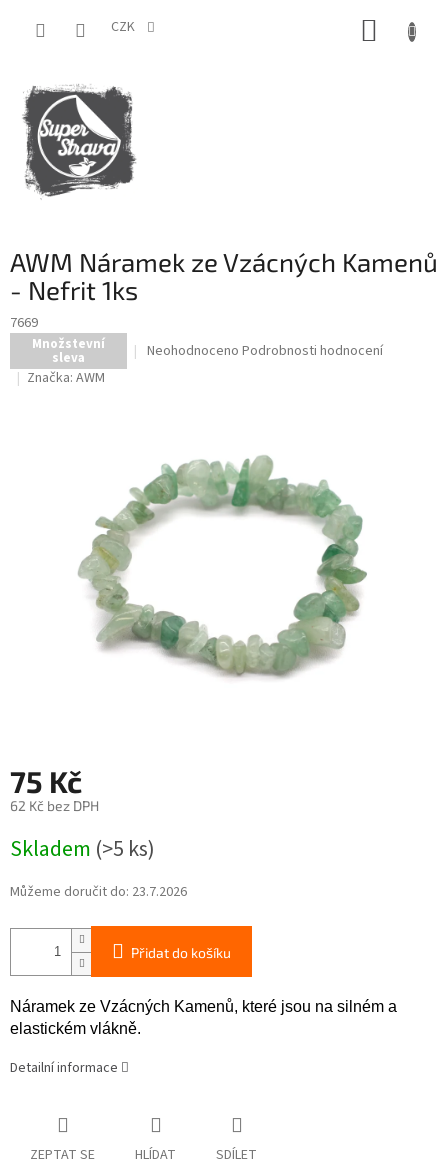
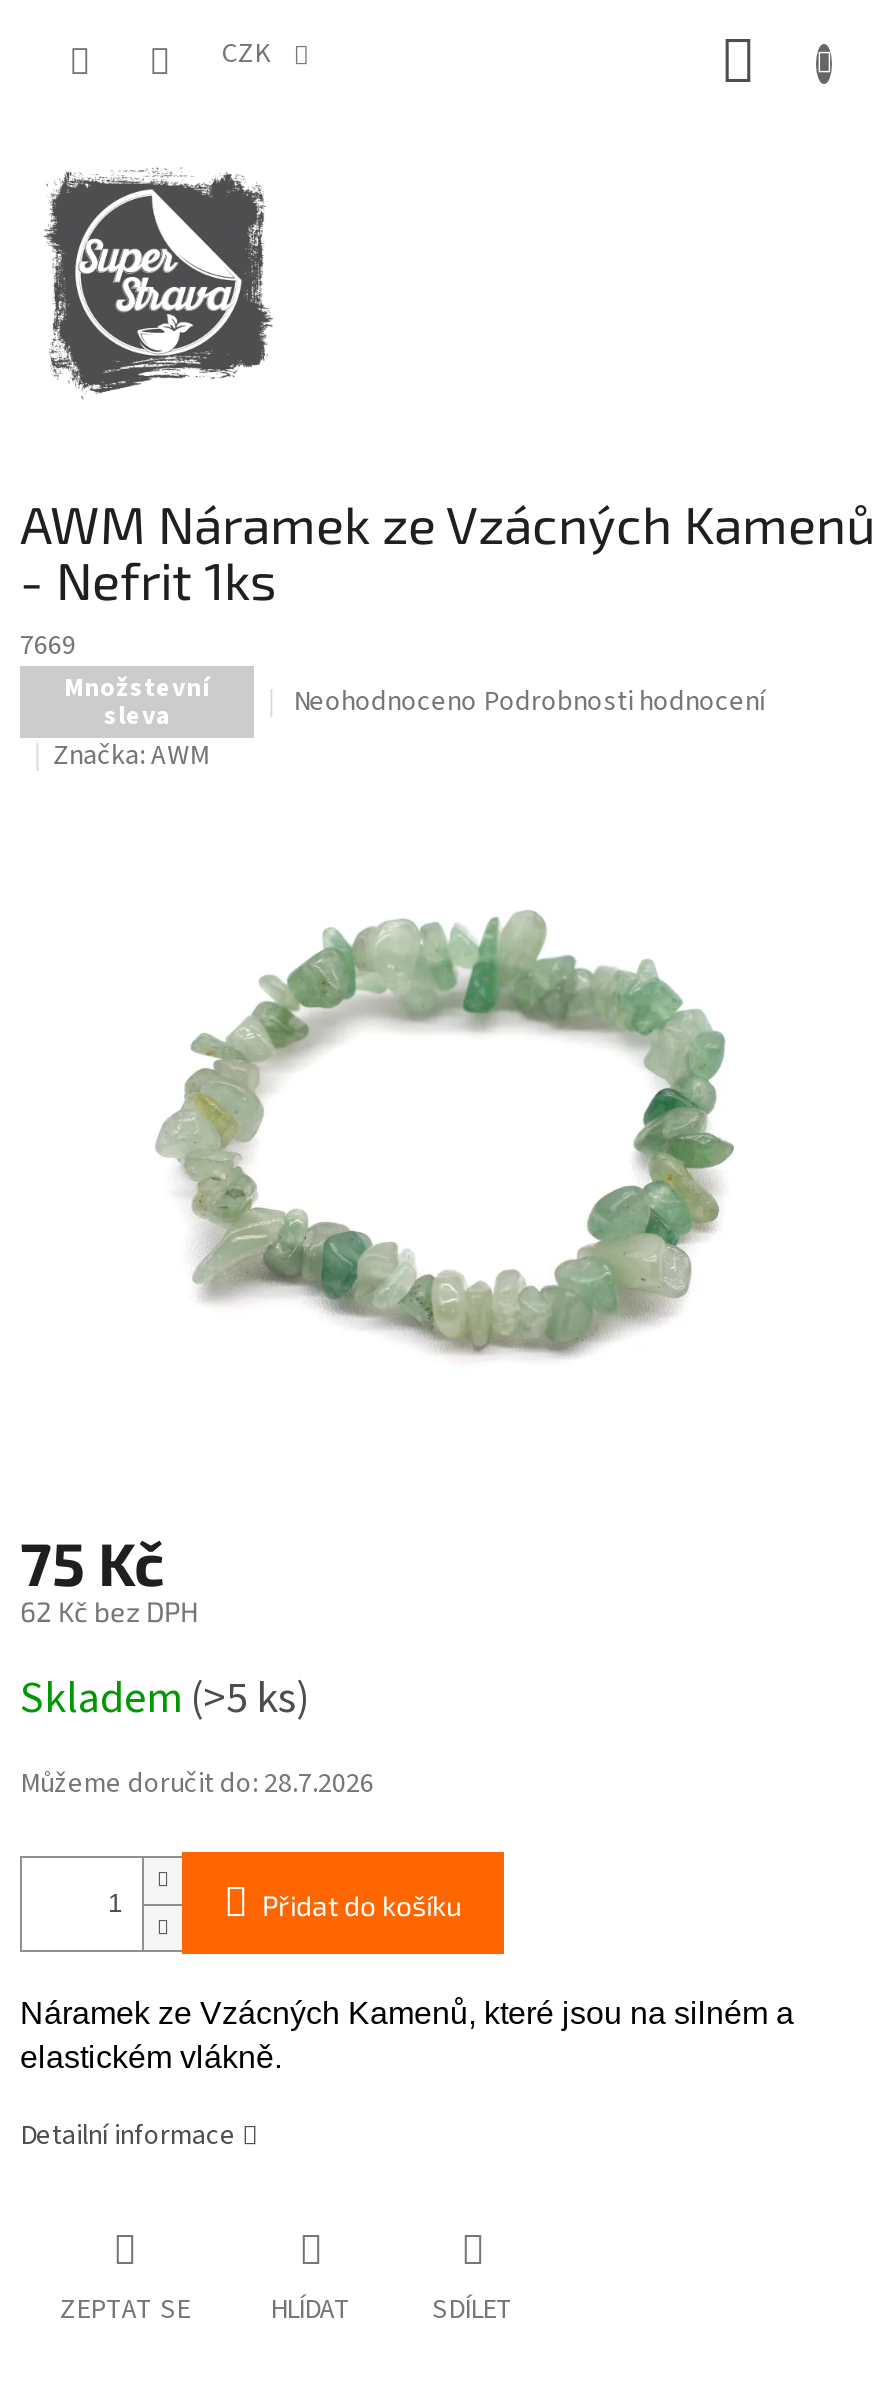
- Můžeme doručit do: 23.7.2026
+ Můžeme doručit do: 28.7.2026
